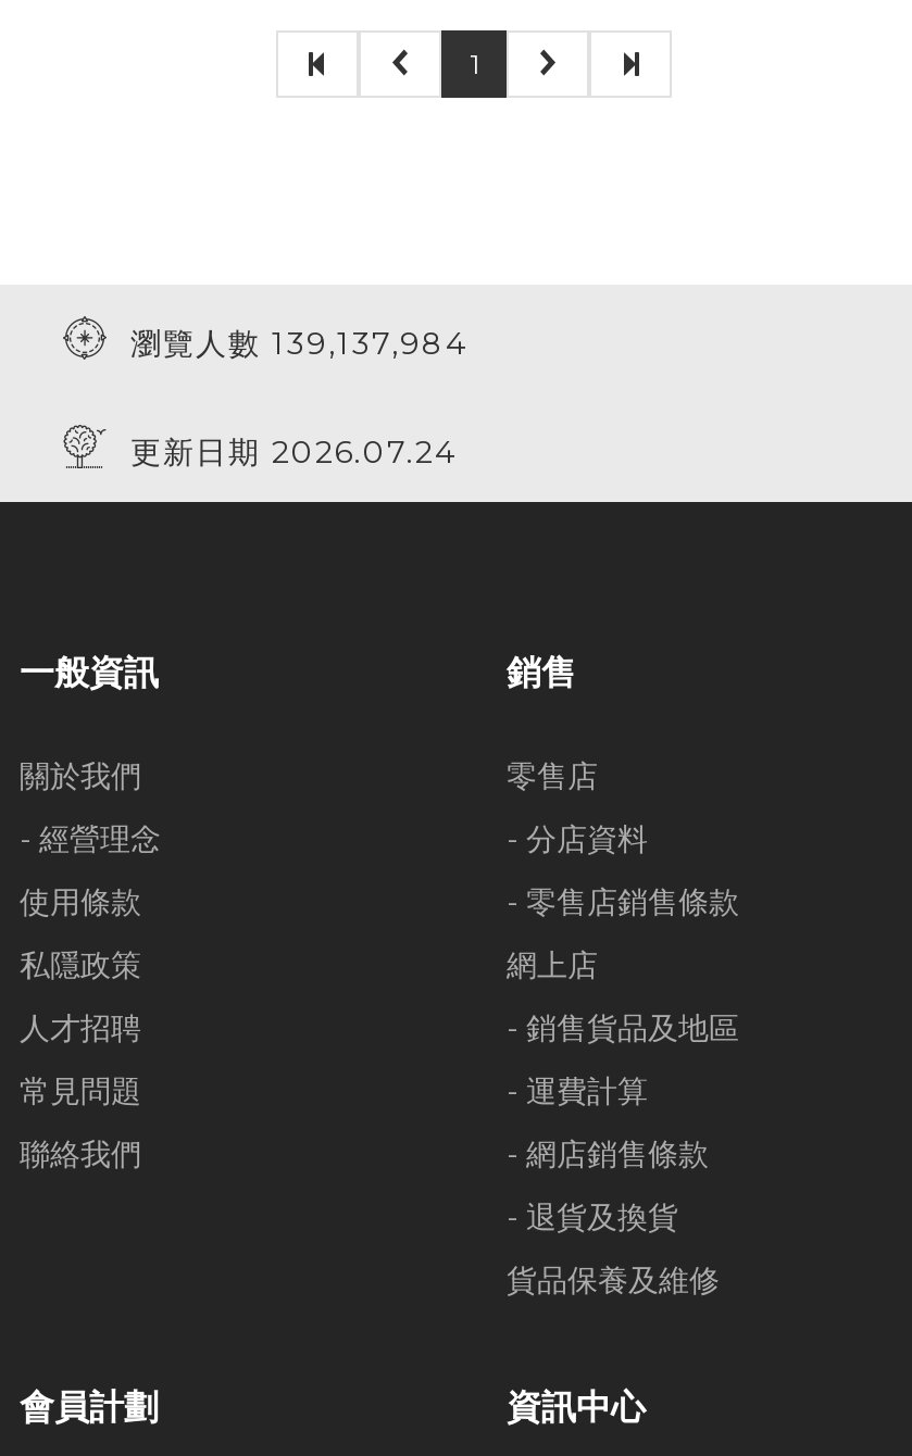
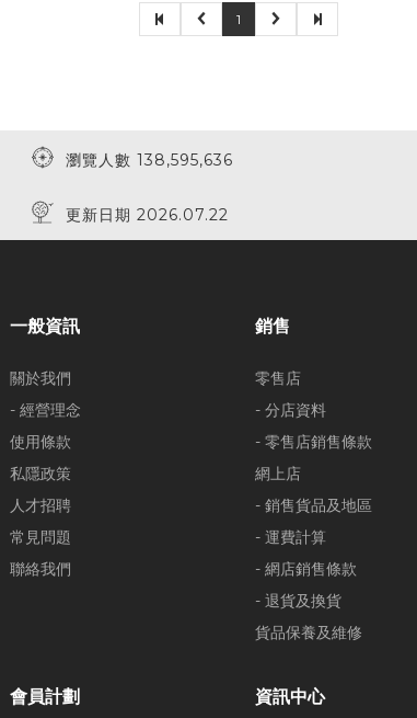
- 瀏覽人數 139,137,984
+ 瀏覽人數 138,595,636

- 更新日期 2026.07.24
+ 更新日期 2026.07.22
